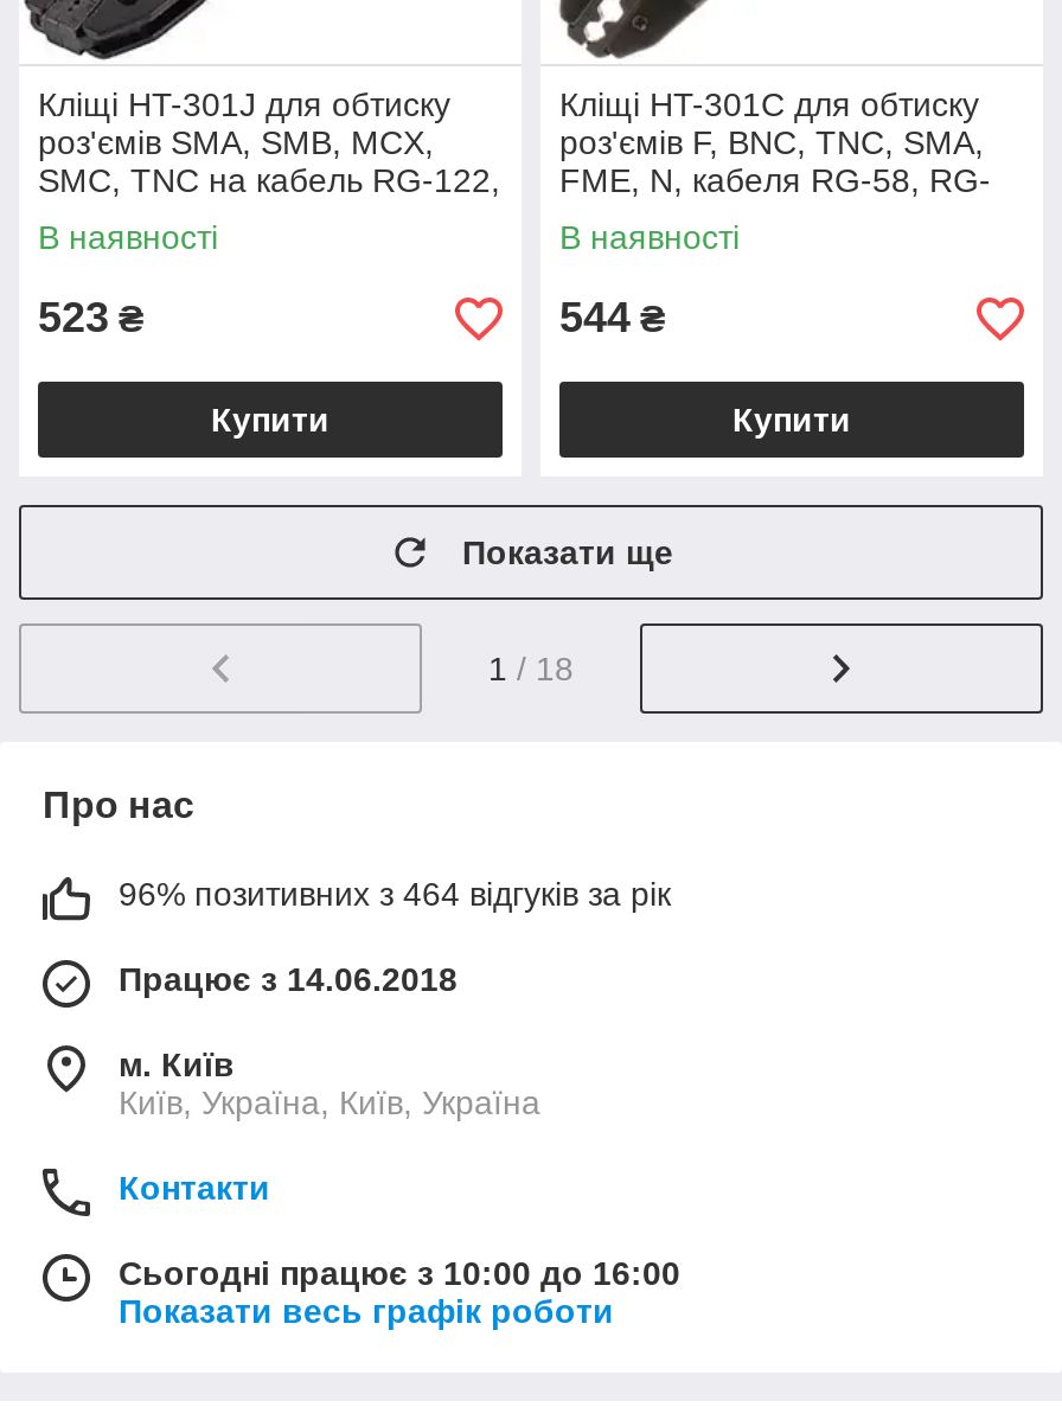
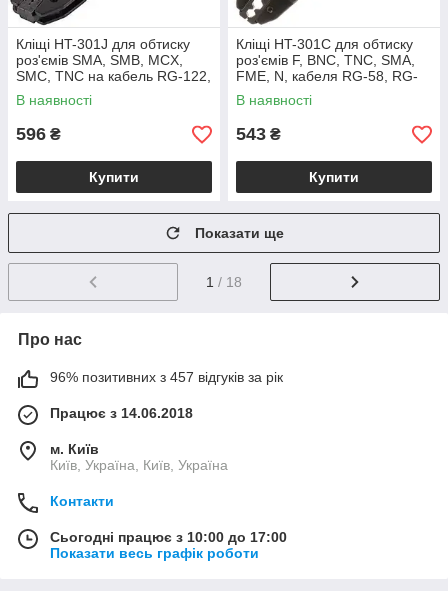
- 523 ₴
+ 596 ₴

- 544 ₴
+ 543 ₴

- 96% позитивних з 464 відгуків за рік
+ 96% позитивних з 457 відгуків за рік

- Сьогодні працює з 10:00 до 16:00
+ Сьогодні працює з 10:00 до 17:00
